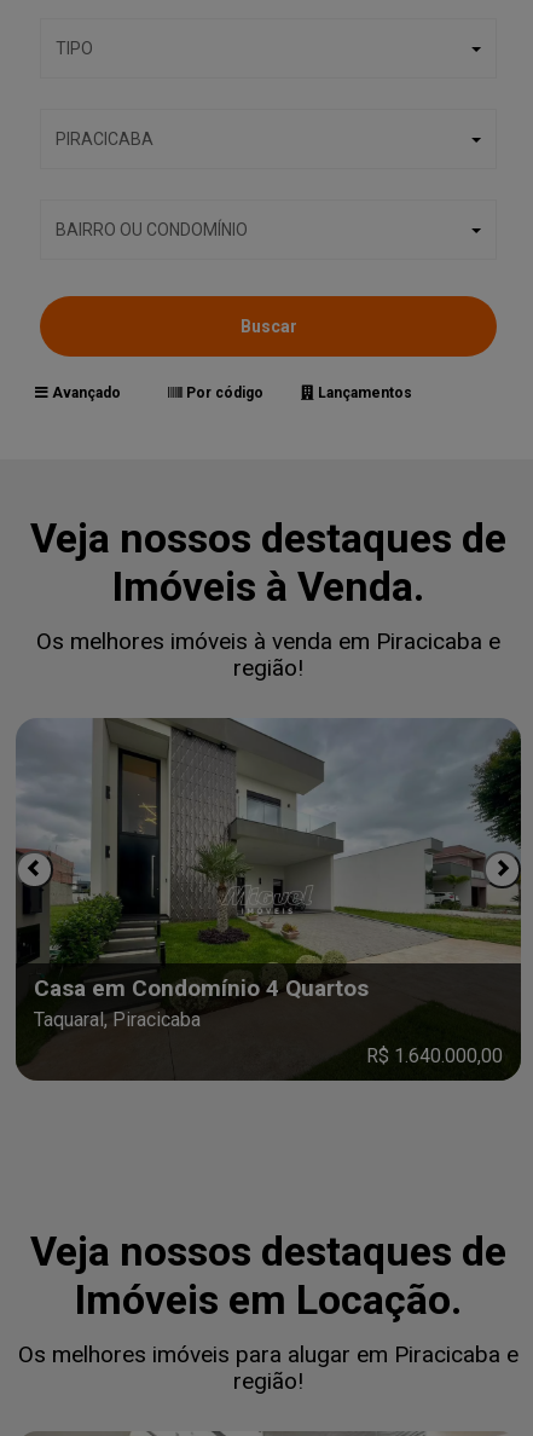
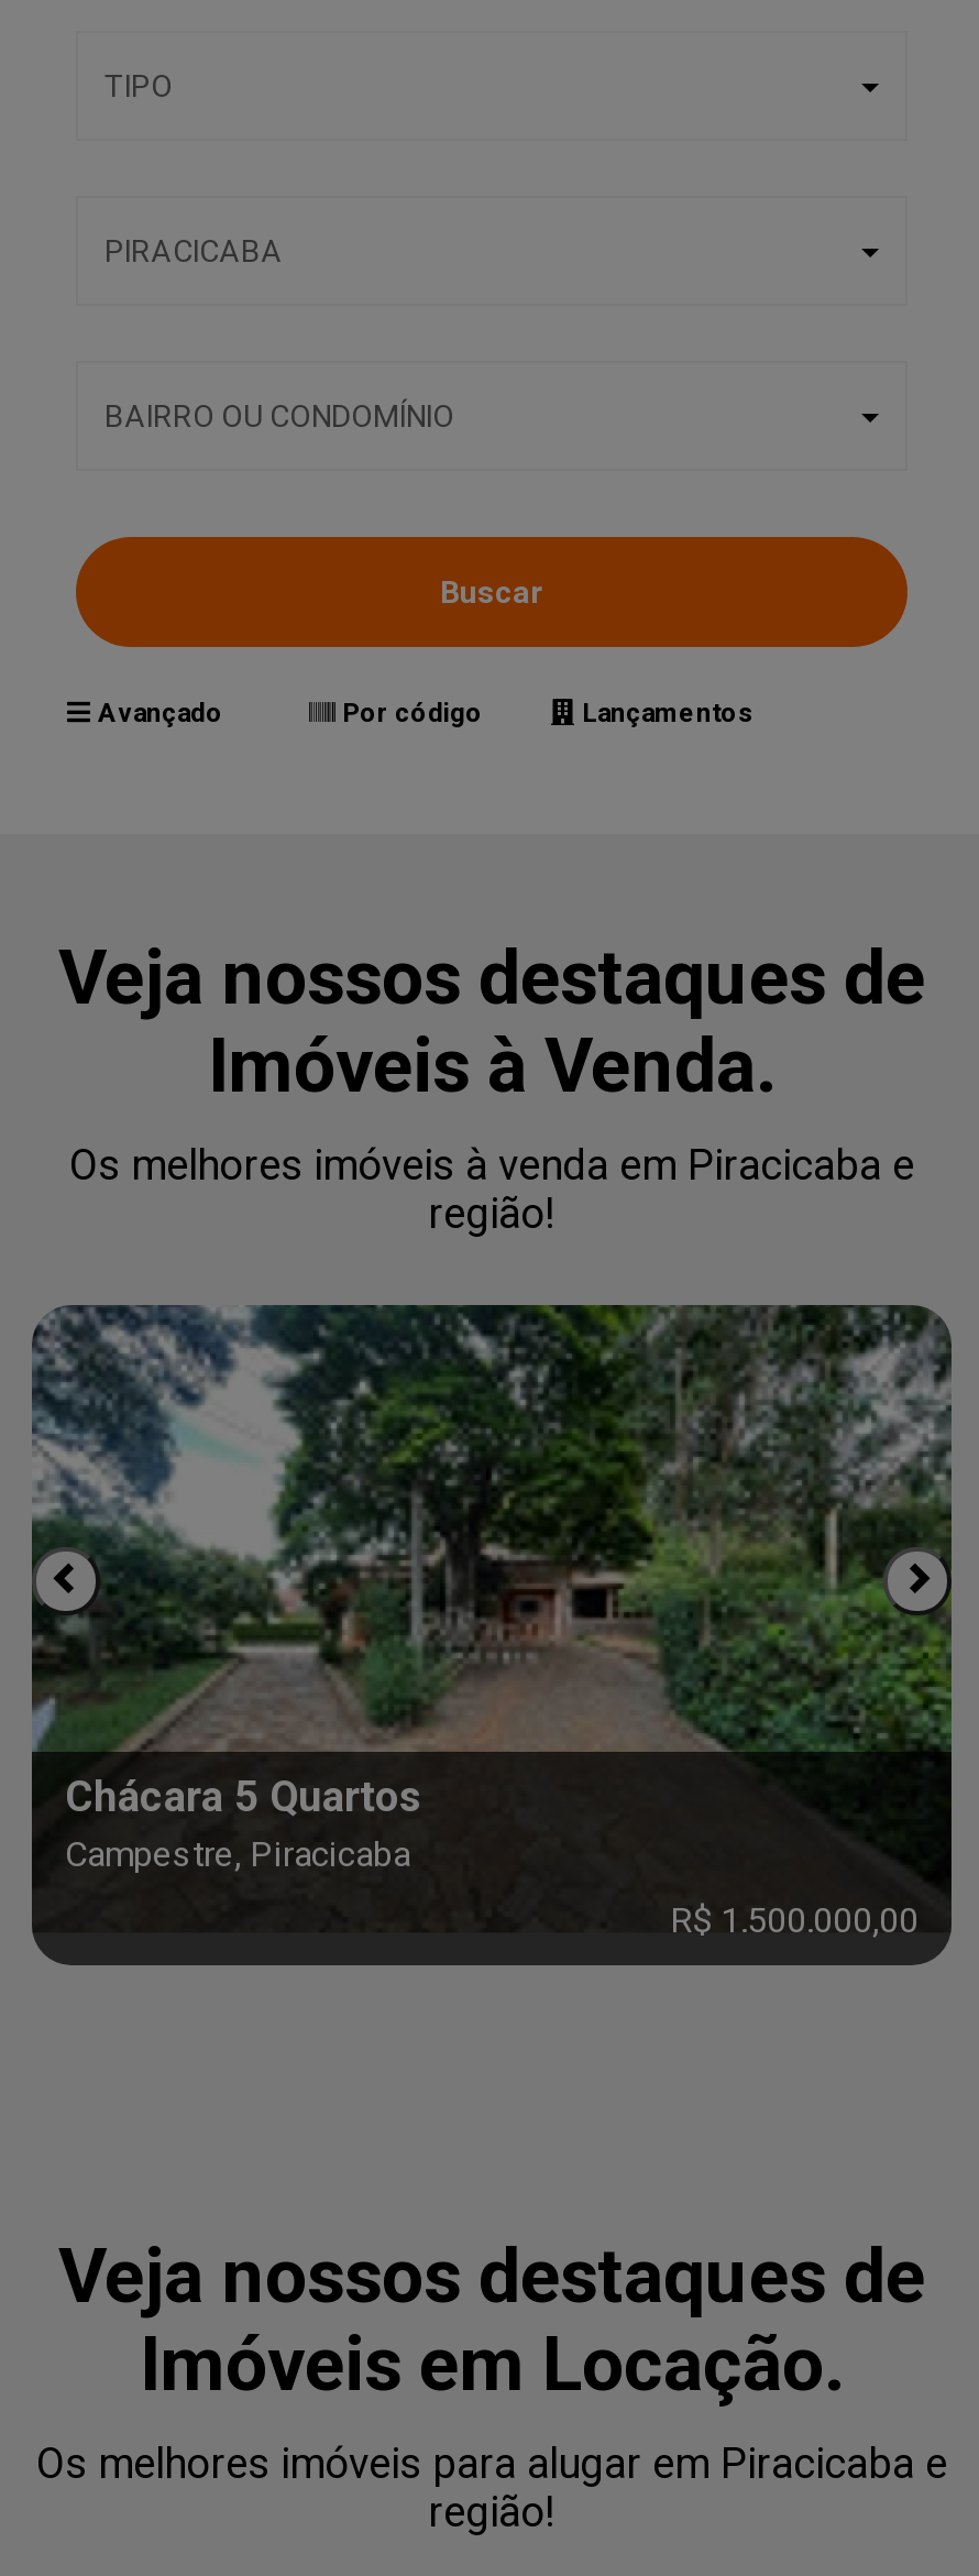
- [image]
- Casa em Condomínio 4 Quartos
- Taquaral, Piracicaba
+ [image]
+ Chácara 5 Quartos
+ Campestre, Piracicaba

- R$ 1.640.000,00
+ R$ 1.500.000,00
